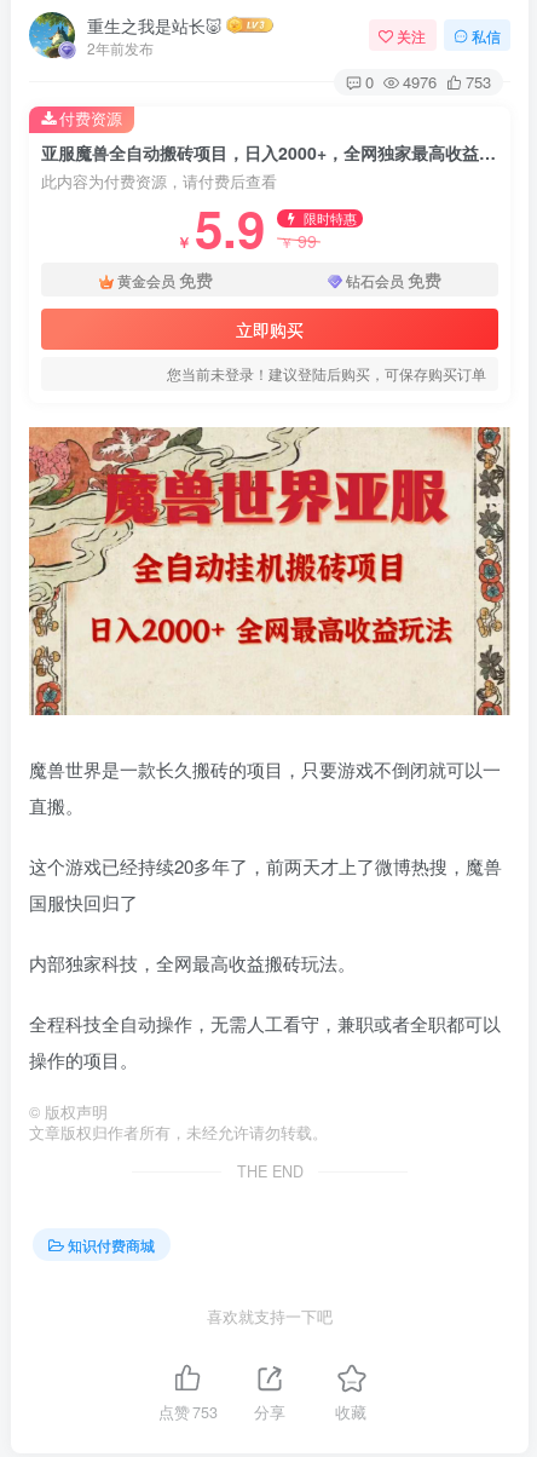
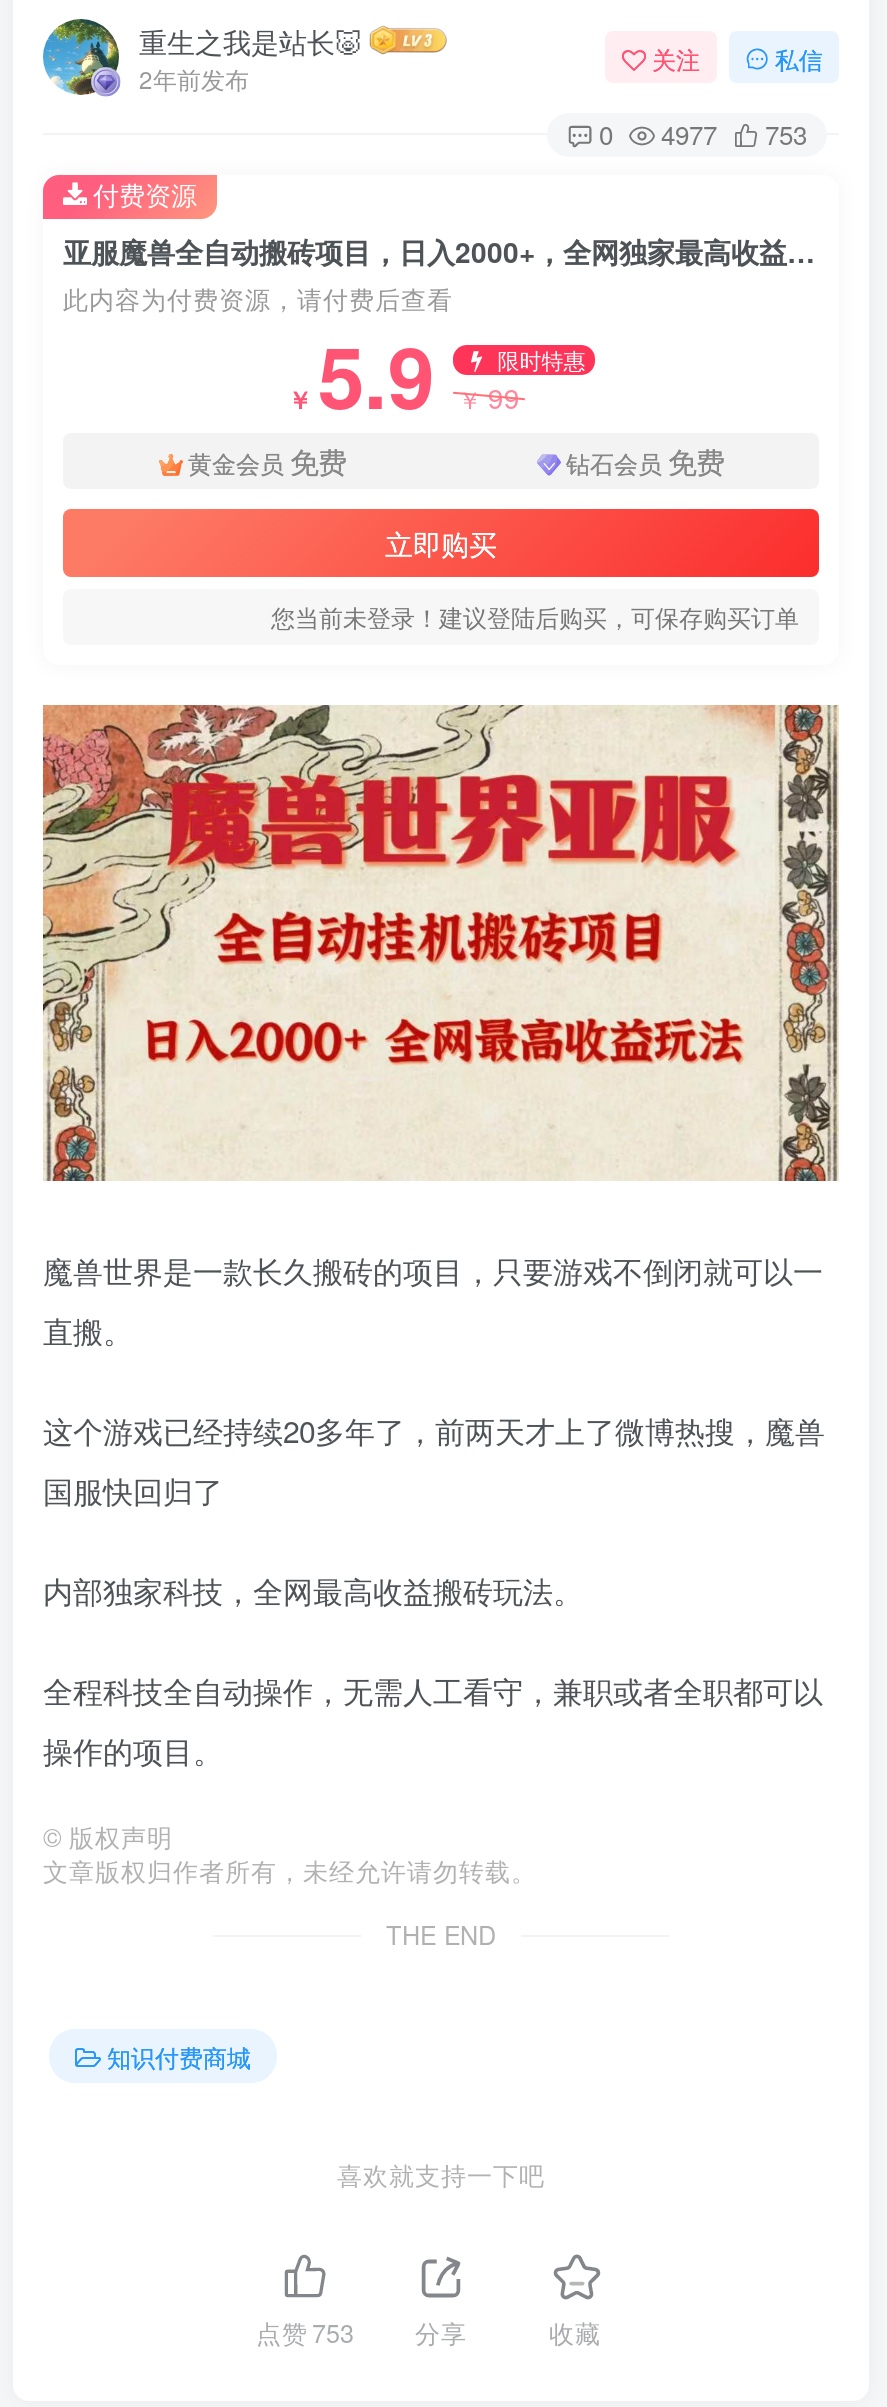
- 0 4976 753
+ 0 4977 753
